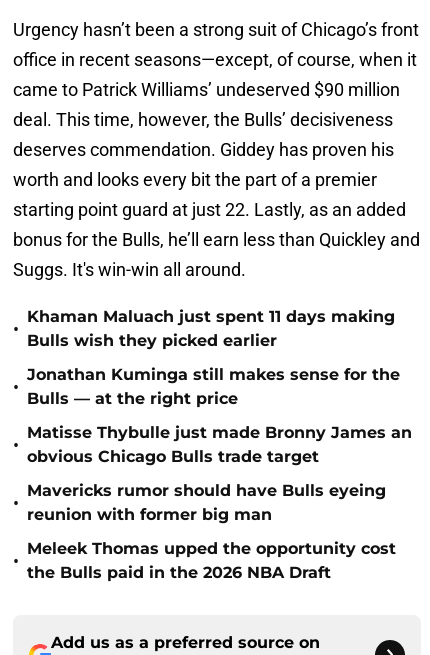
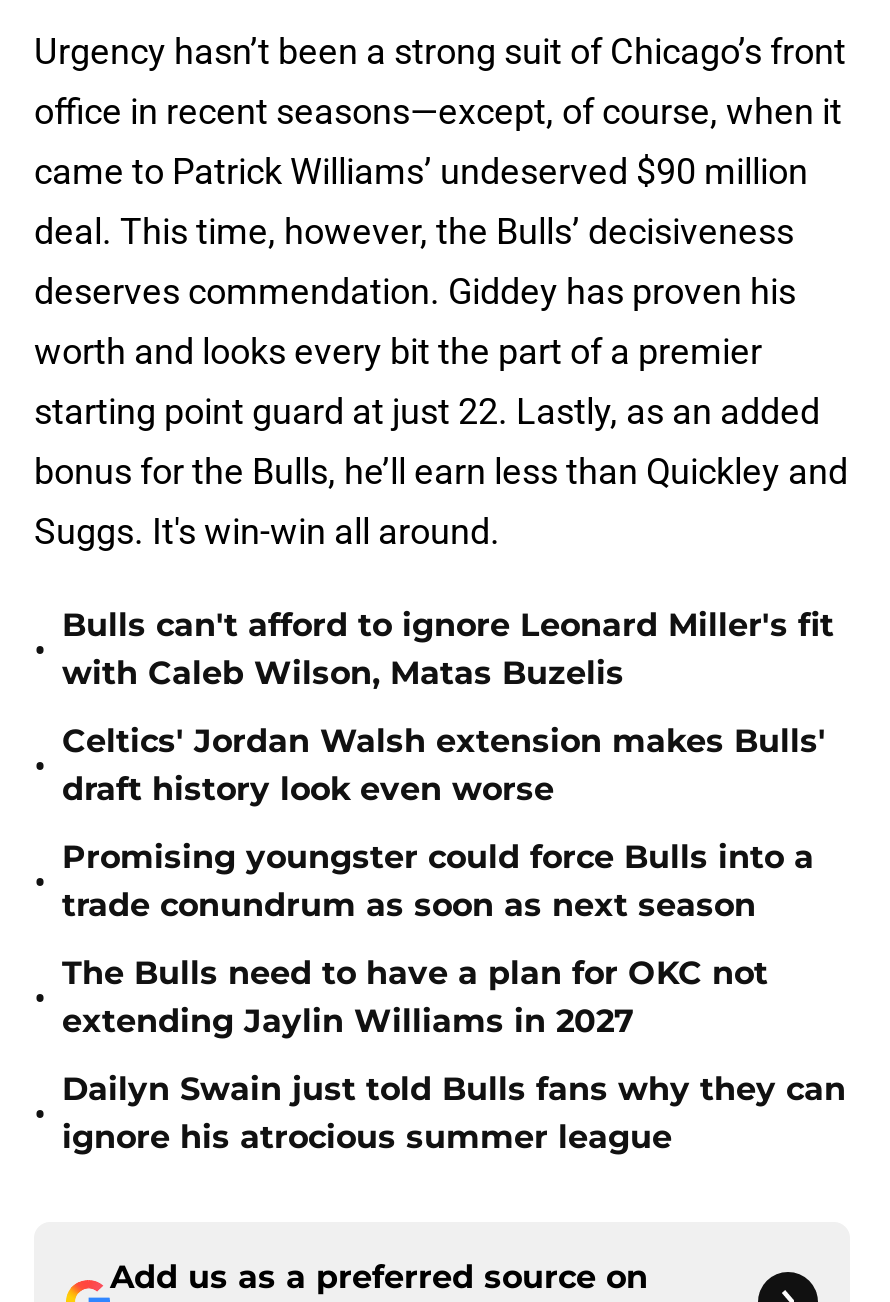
- Khaman Maluach just spent 11 days making
- Bulls wish they picked earlier
+ Bulls can't afford to ignore Leonard Miller's fit
+ with Caleb Wilson, Matas Buzelis

- Jonathan Kuminga still makes sense for the
- Bulls — at the right price
+ Celtics' Jordan Walsh extension makes Bulls'
+ draft history look even worse

- Matisse Thybulle just made Bronny James an
- obvious Chicago Bulls trade target
+ Promising youngster could force Bulls into a
+ trade conundrum as soon as next season

- Mavericks rumor should have Bulls eyeing
- reunion with former big man
+ The Bulls need to have a plan for OKC not
+ extending Jaylin Williams in 2027

- Meleek Thomas upped the opportunity cost
- the Bulls paid in the 2026 NBA Draft
+ Dailyn Swain just told Bulls fans why they can
+ ignore his atrocious summer league
